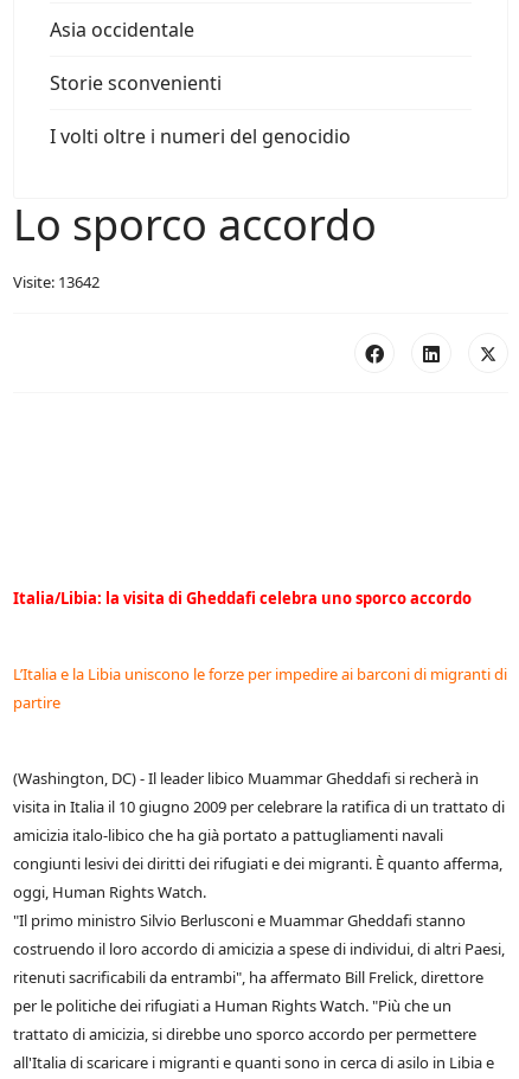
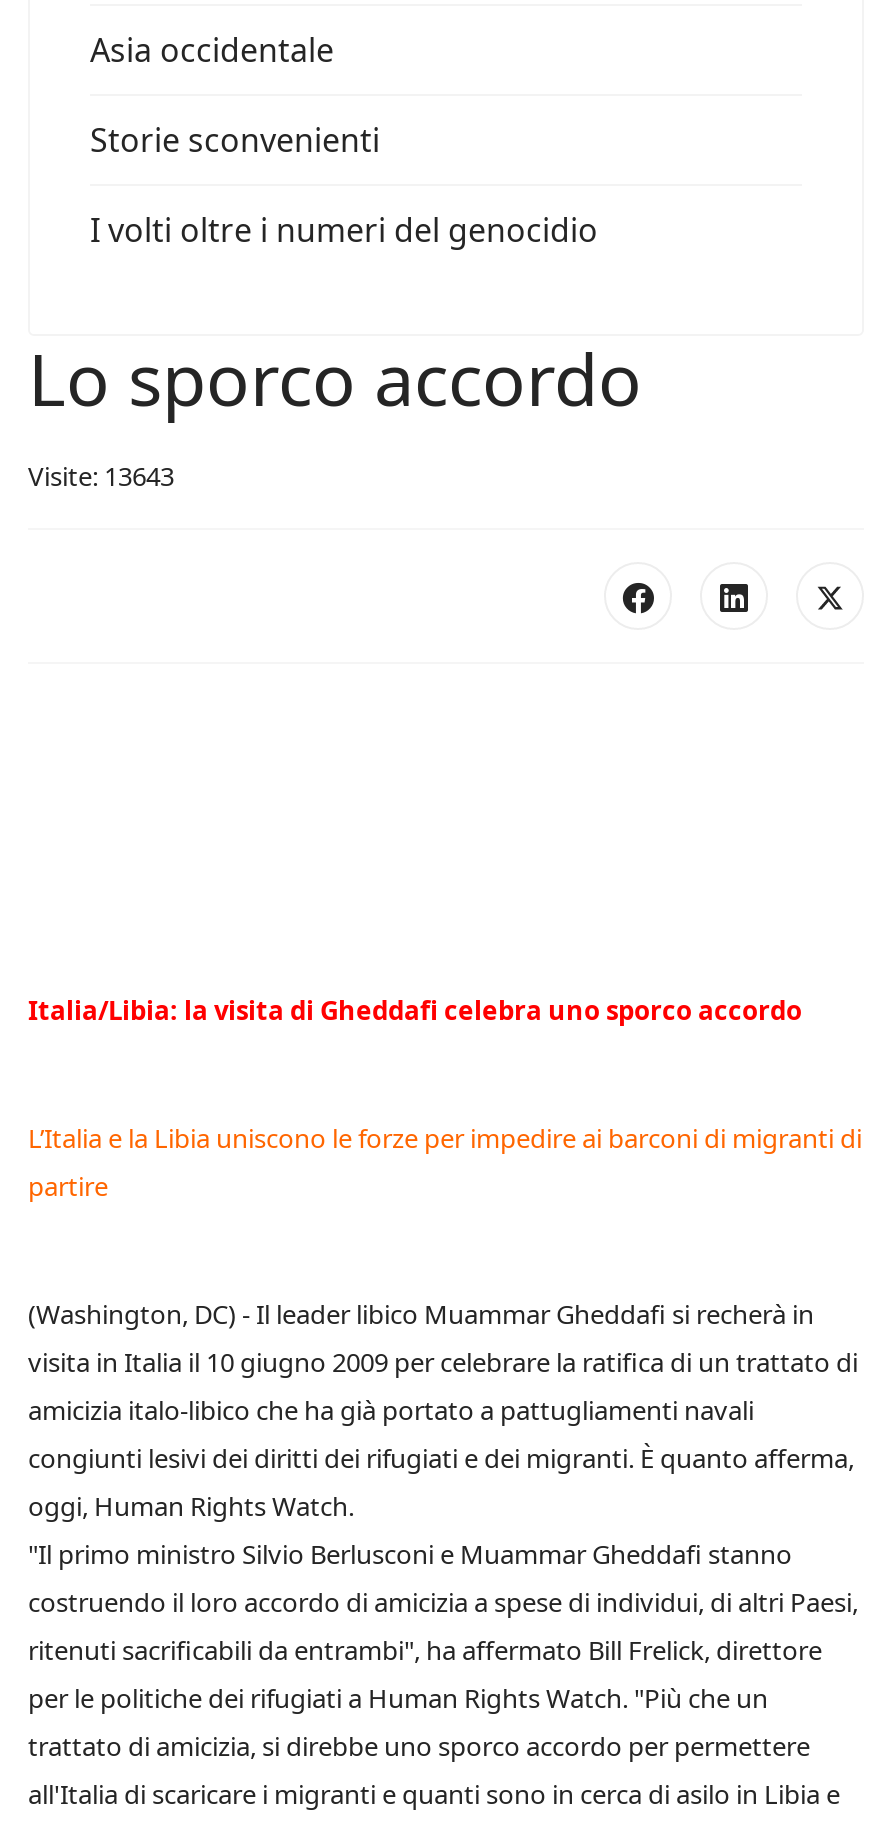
- Visite: 13642
+ Visite: 13643
